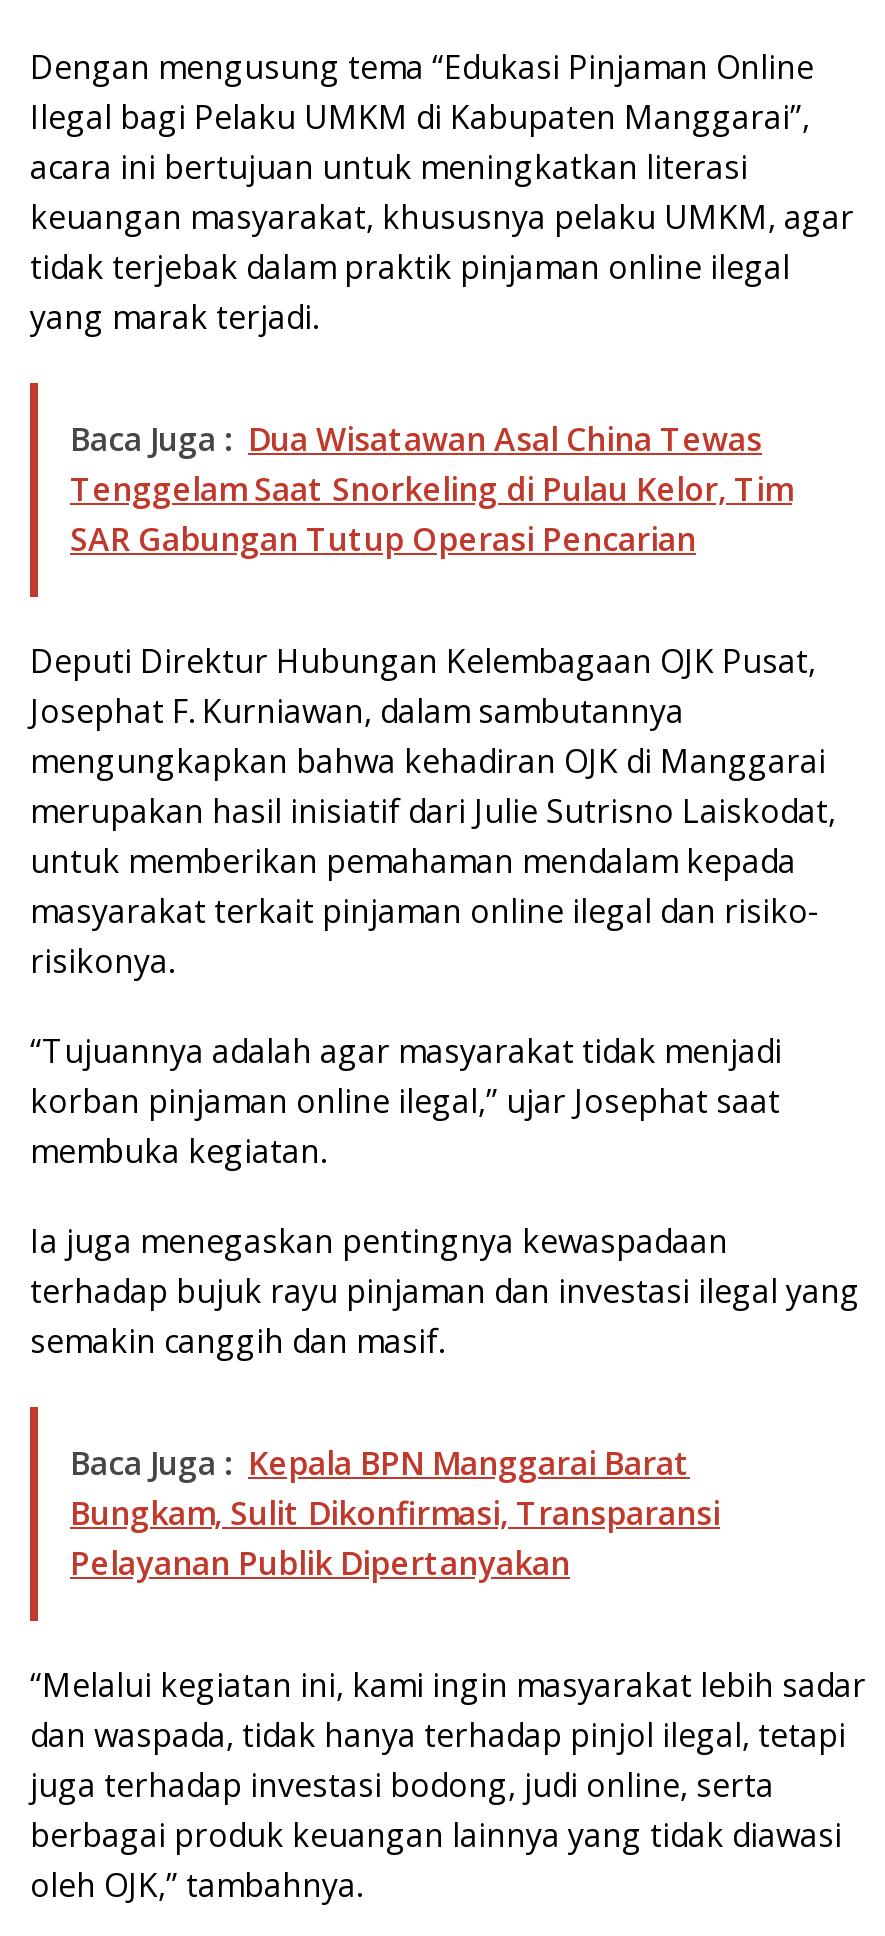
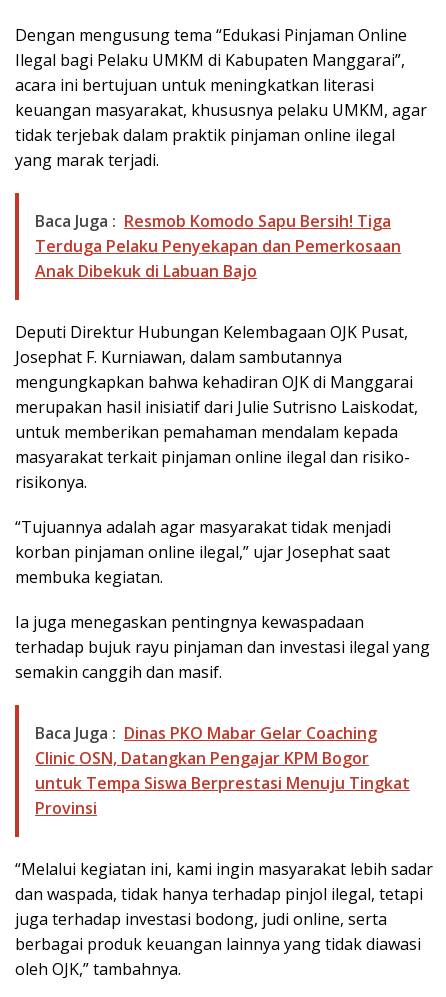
- Baca Juga : Dua Wisatawan Asal China Tewas
- Tenggelam Saat Snorkeling di Pulau Kelor, Tim
- SAR Gabungan Tutup Operasi Pencarian
+ Baca Juga : Resmob Komodo Sapu Bersih! Tiga
+ Terduga Pelaku Penyekapan dan Pemerkosaan
+ Anak Dibekuk di Labuan Bajo

- Baca Juga : Kepala BPN Manggarai Barat
- Bungkam, Sulit Dikonfirmasi, Transparansi
- Pelayanan Publik Dipertanyakan
+ Baca Juga : Dinas PKO Mabar Gelar Coaching
+ Clinic OSN, Datangkan Pengajar KPM Bogor
+ untuk Tempa Siswa Berprestasi Menuju Tingkat
+ Provinsi
